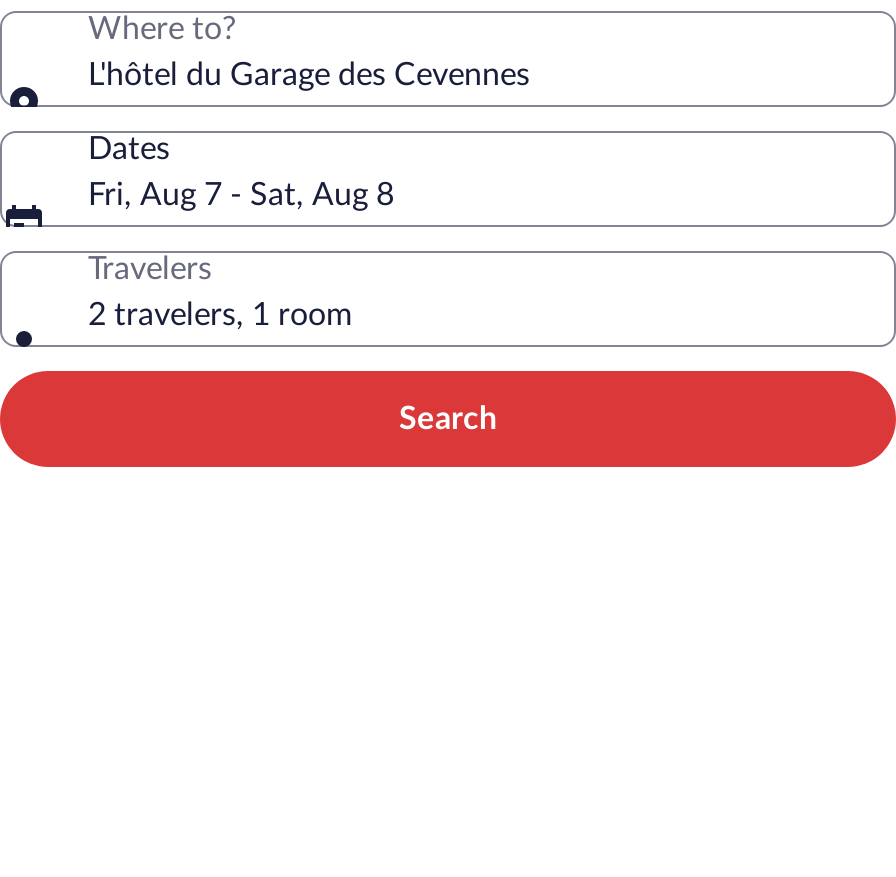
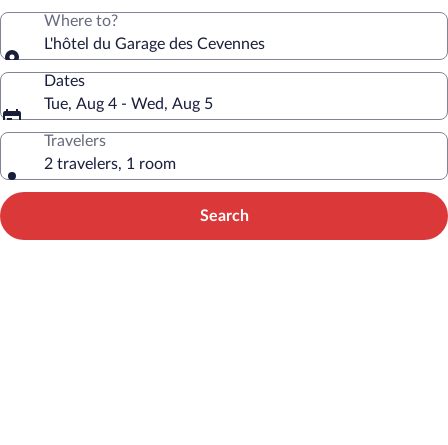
- Fri, Aug 7 - Sat, Aug 8
+ Tue, Aug 4 - Wed, Aug 5
